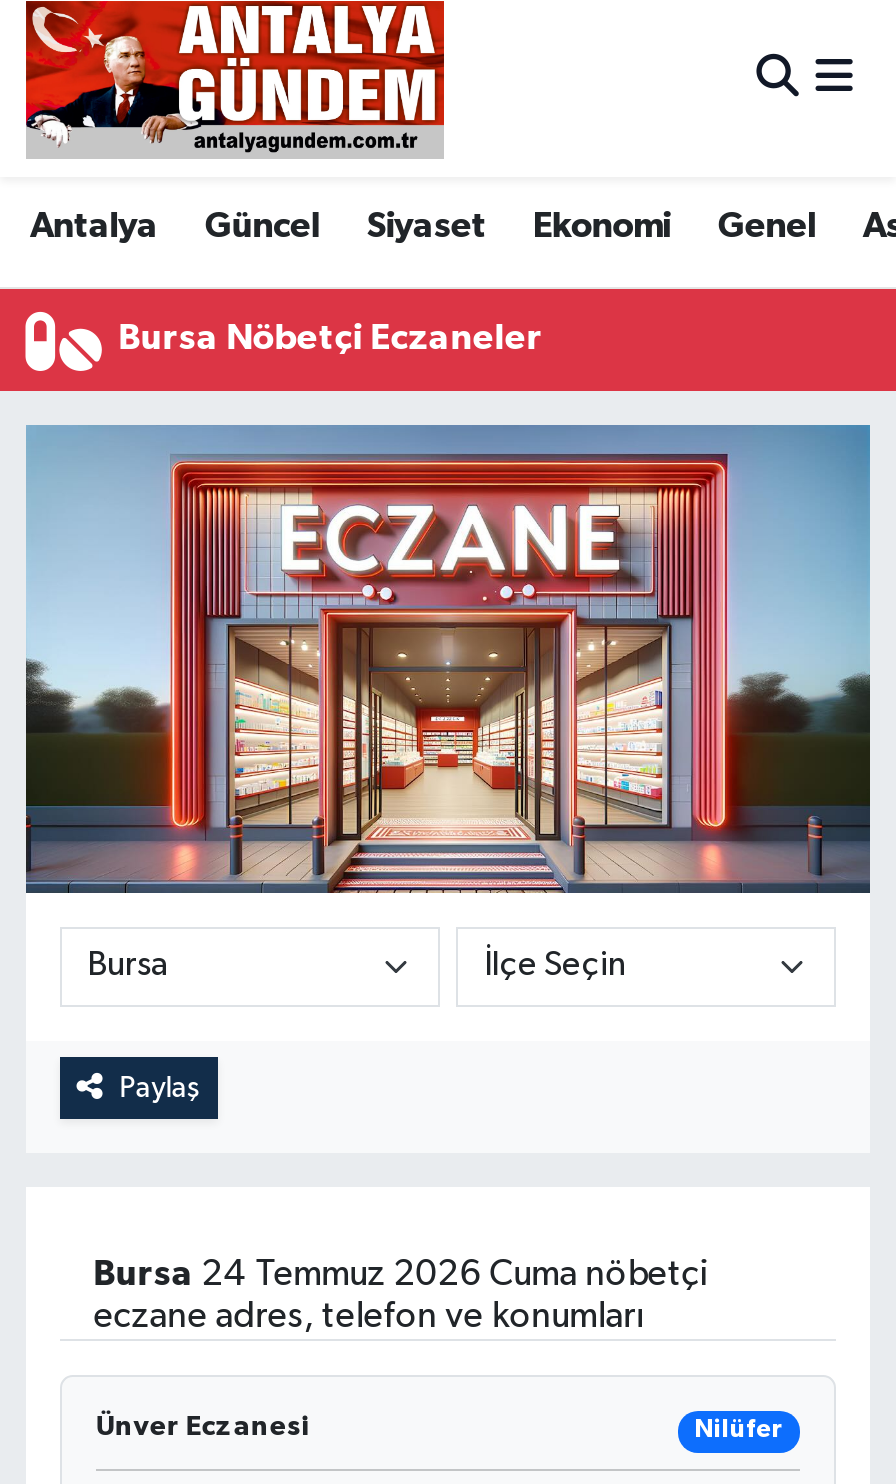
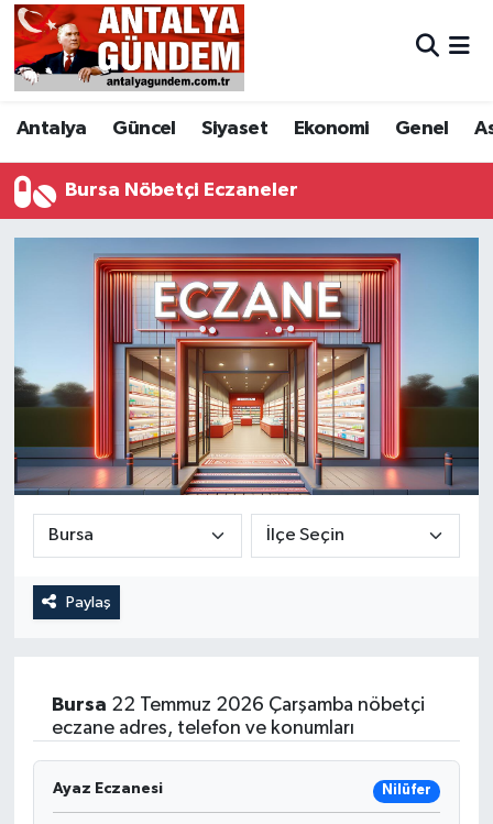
- Bursa 24 Temmuz 2026 Cuma nöbetçi
+ Bursa 22 Temmuz 2026 Çarşamba nöbetçi

- Ünver Eczanesi
+ Ayaz Eczanesi
